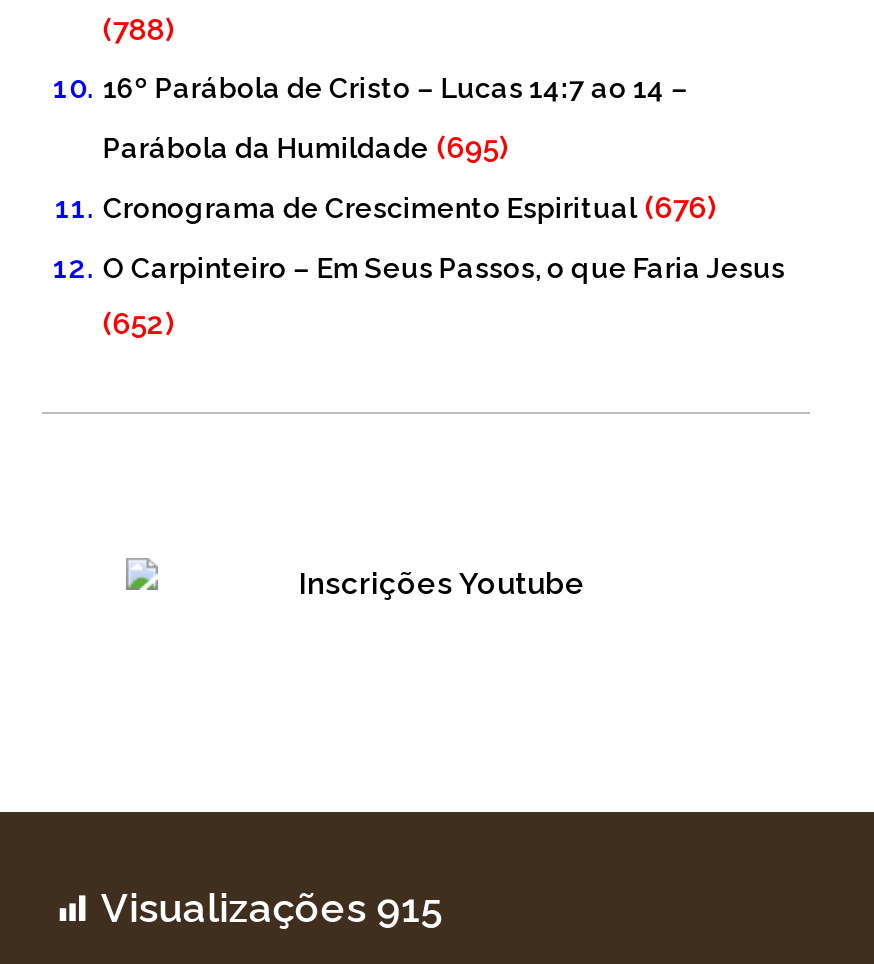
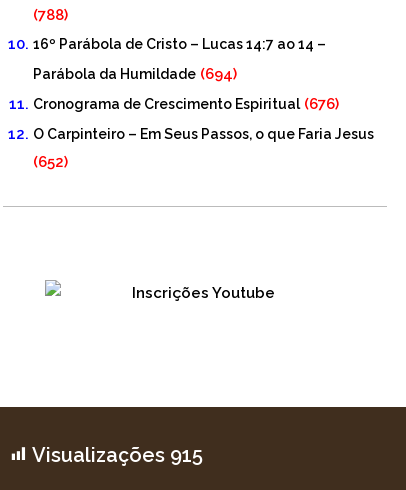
- Parábola da Humildade (695)
+ Parábola da Humildade (694)
